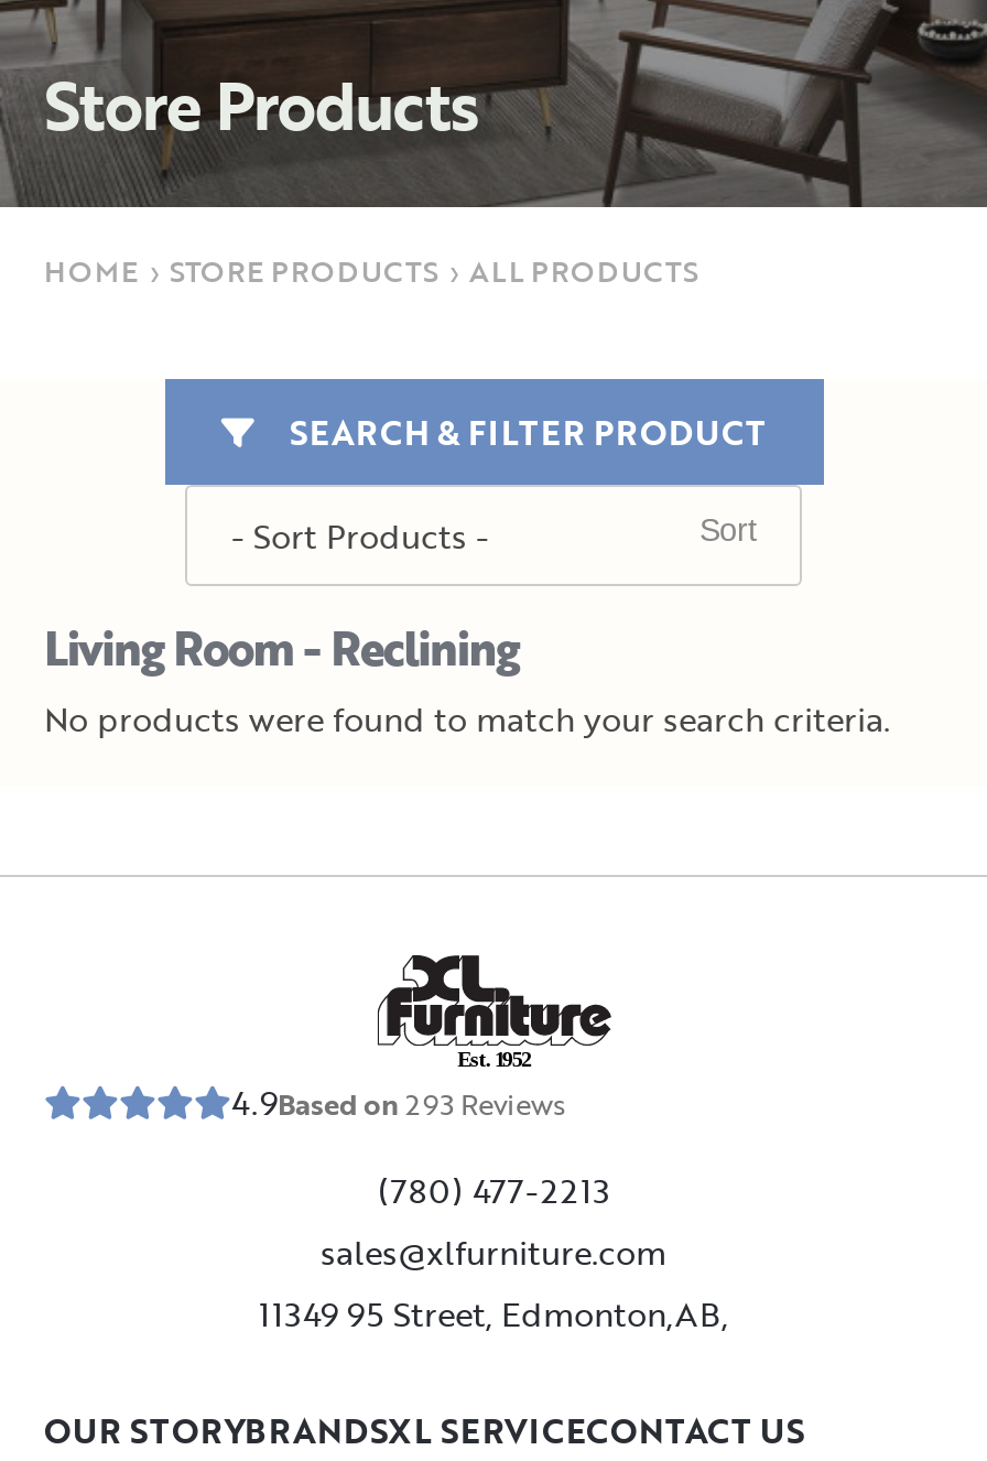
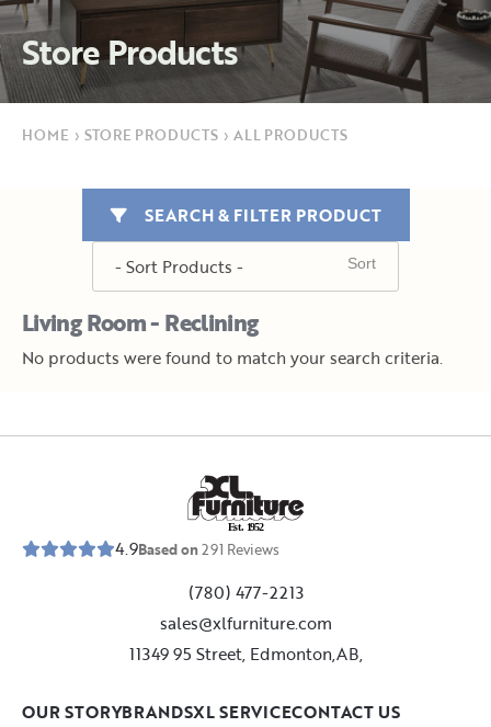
- 4.9Based on 293 Reviews
+ 4.9Based on 291 Reviews
